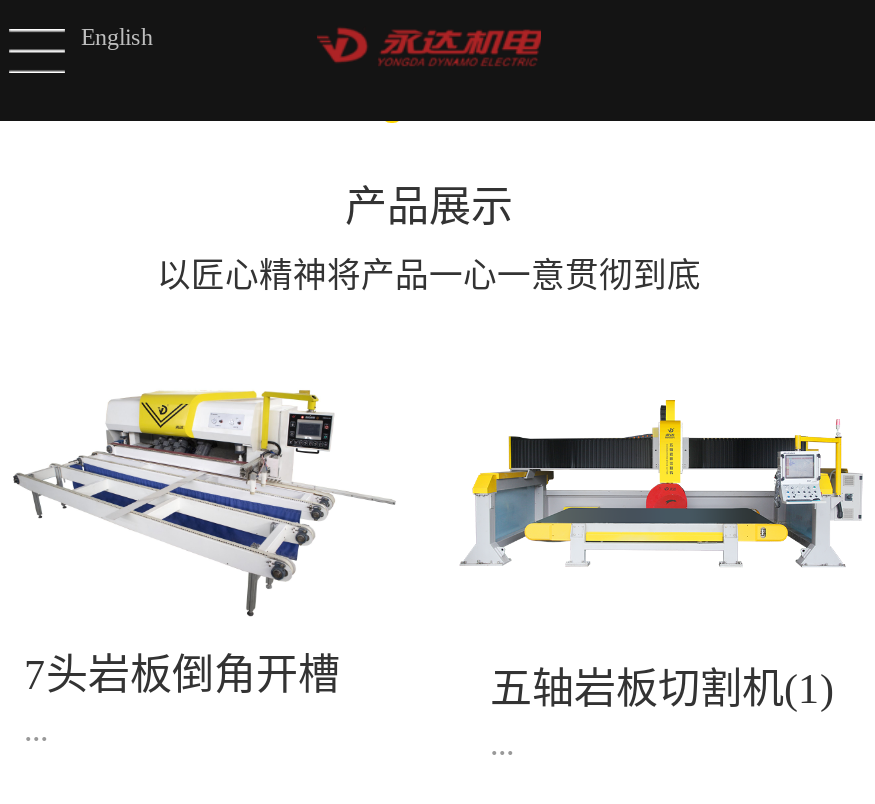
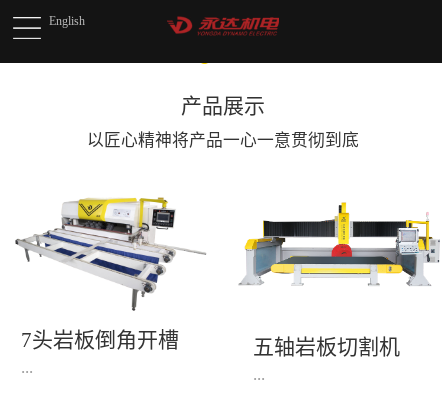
- 五轴岩板切割机(1)
+ 五轴岩板切割机
